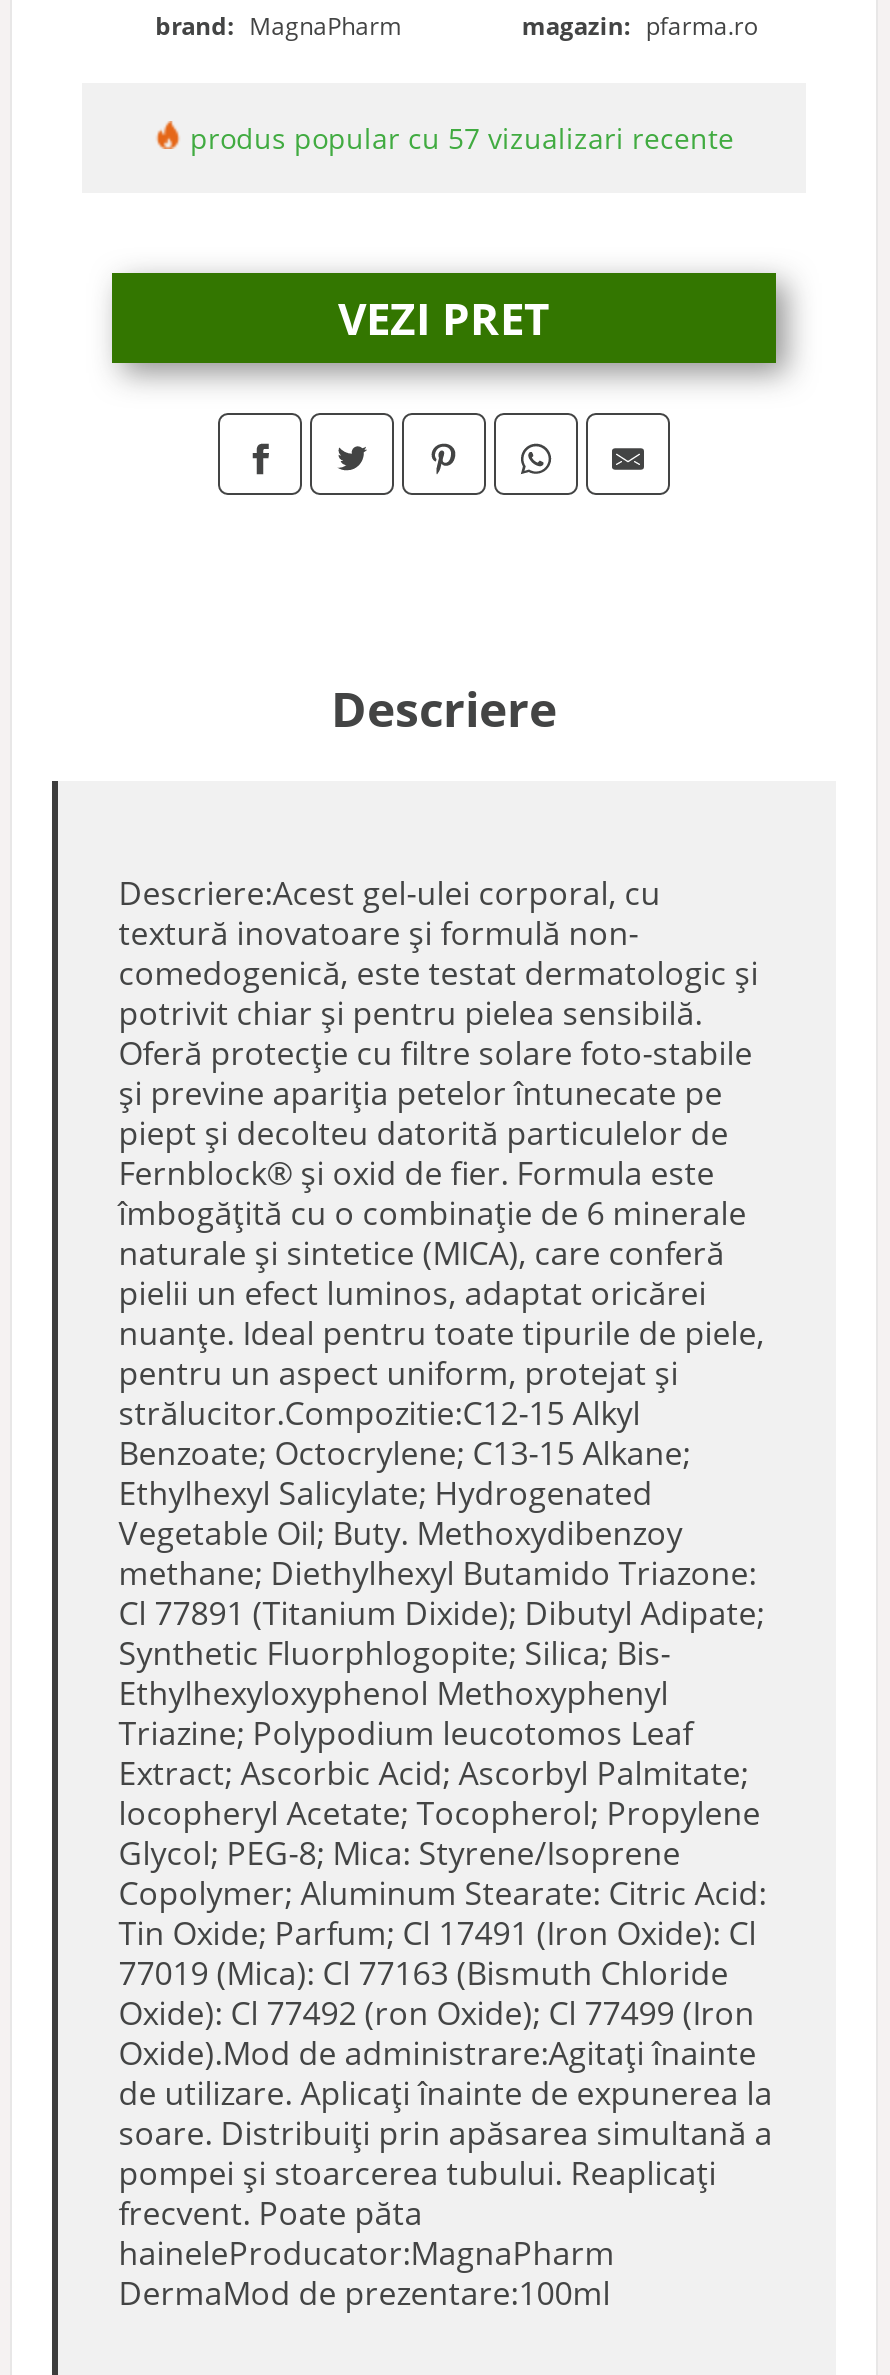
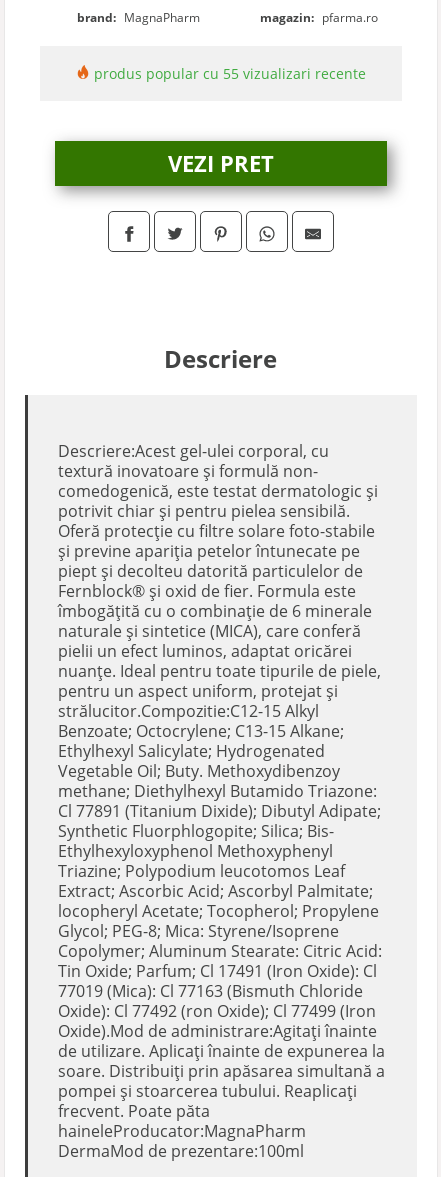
- produs popular cu 57 vizualizari recente
+ produs popular cu 55 vizualizari recente
